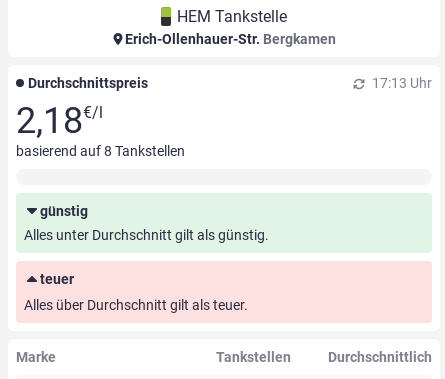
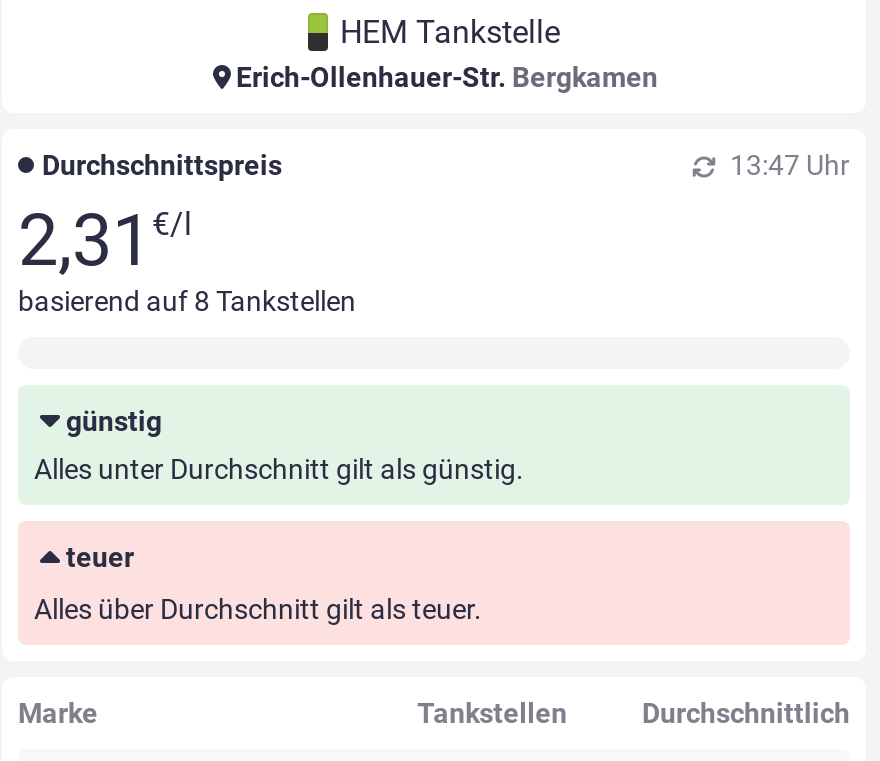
- 17:13 Uhr
+ 13:47 Uhr

- 2,18 €/l
+ 2,31 €/l
